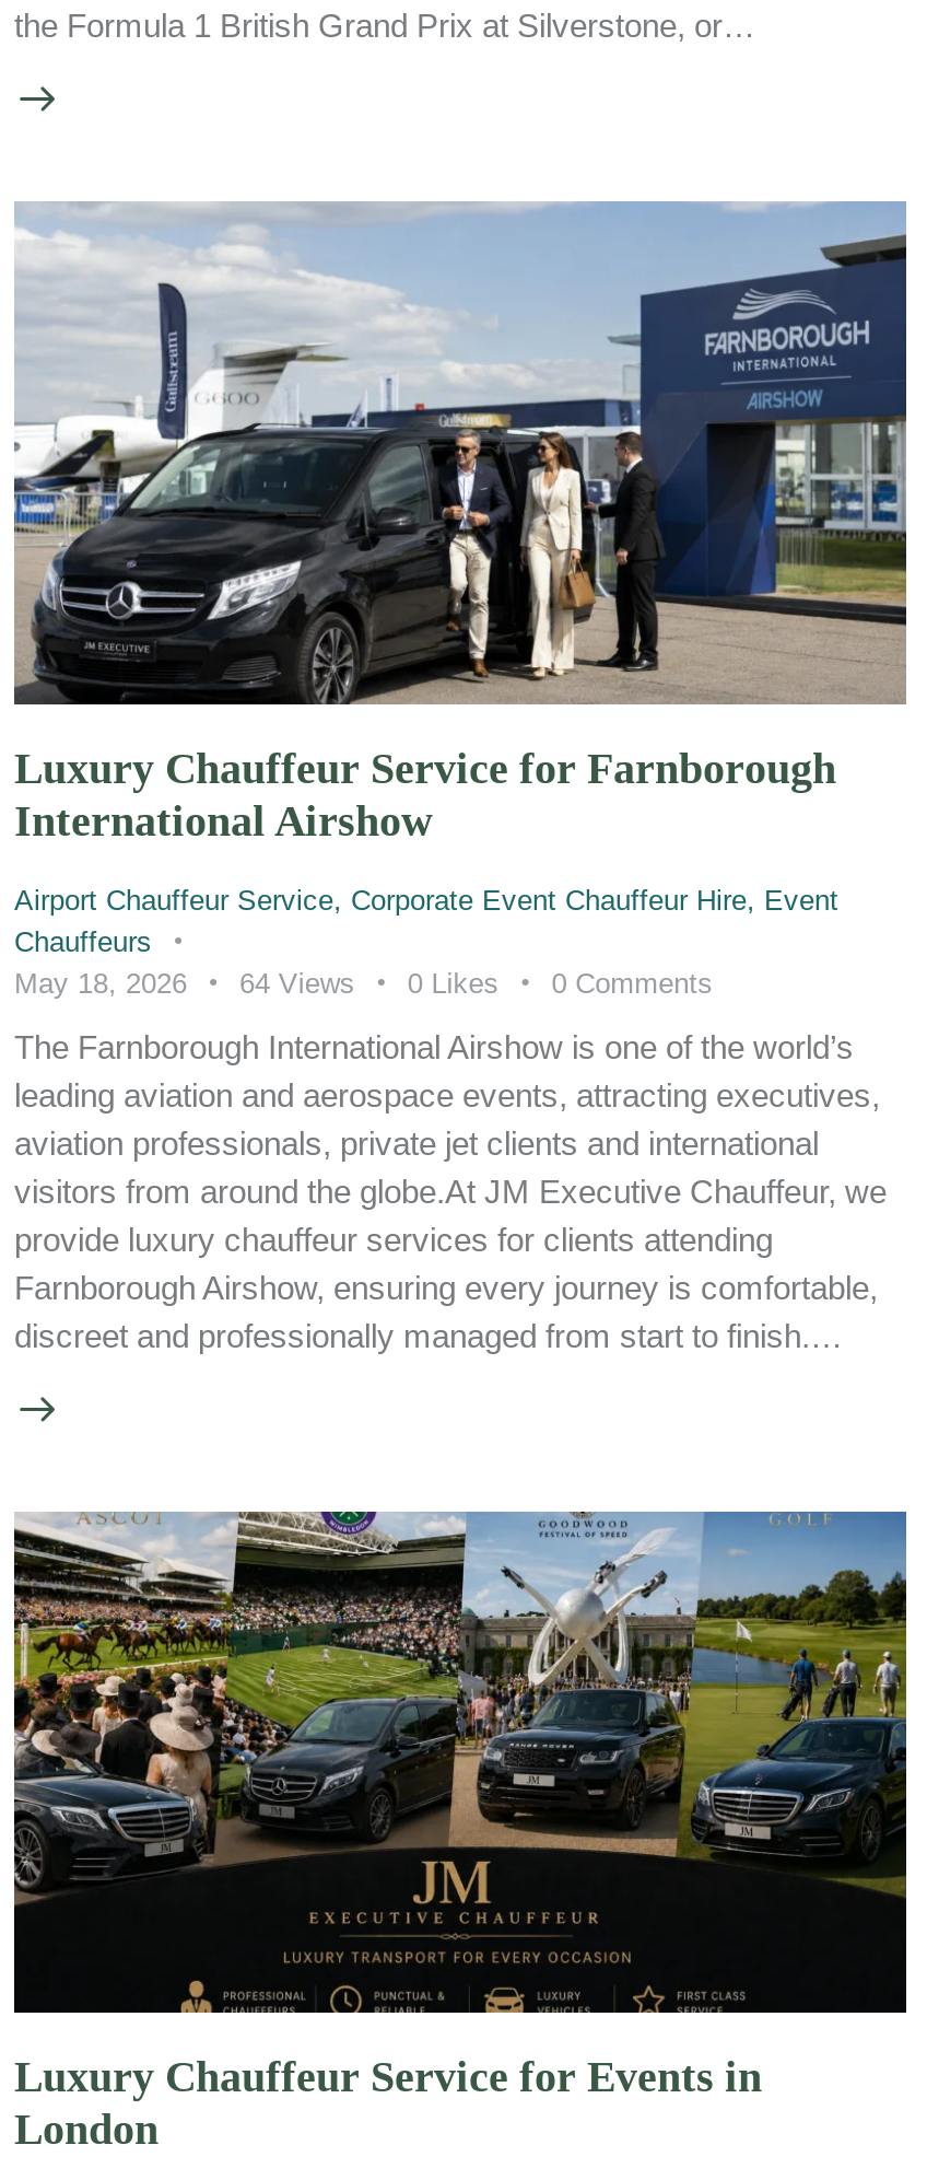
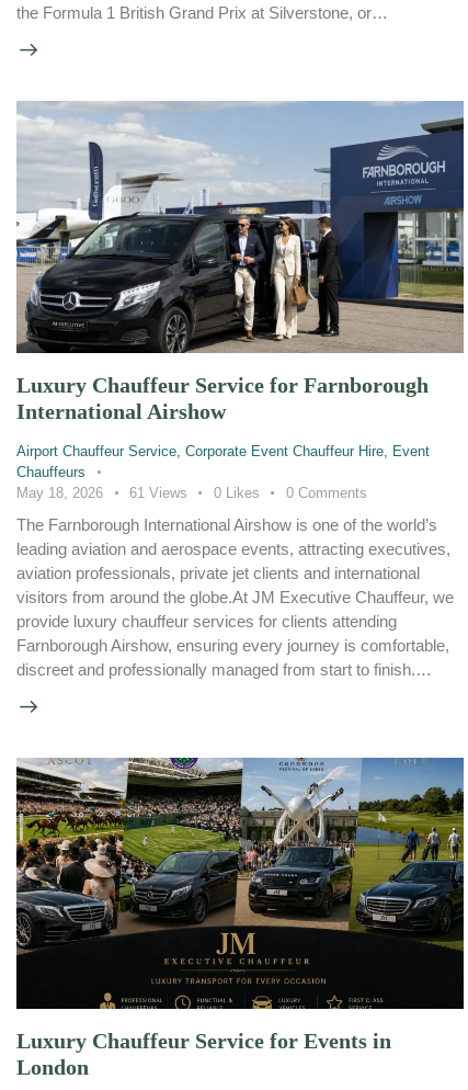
- May 18, 2026 64 Views 0 Likes 0 Comments
+ May 18, 2026 61 Views 0 Likes 0 Comments
